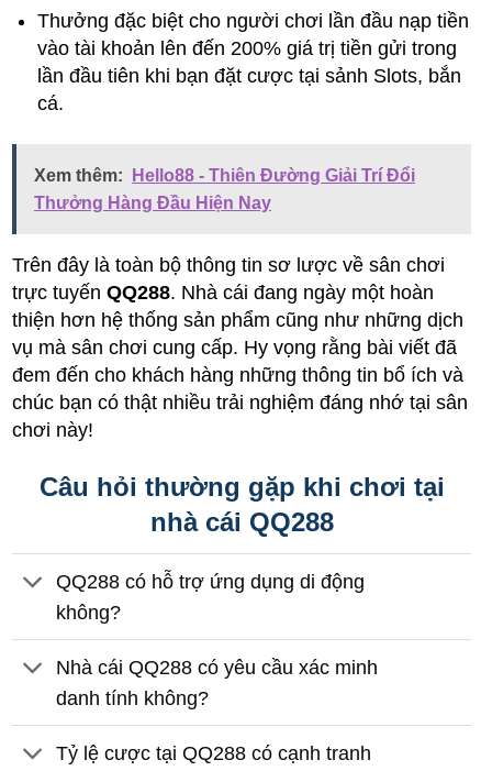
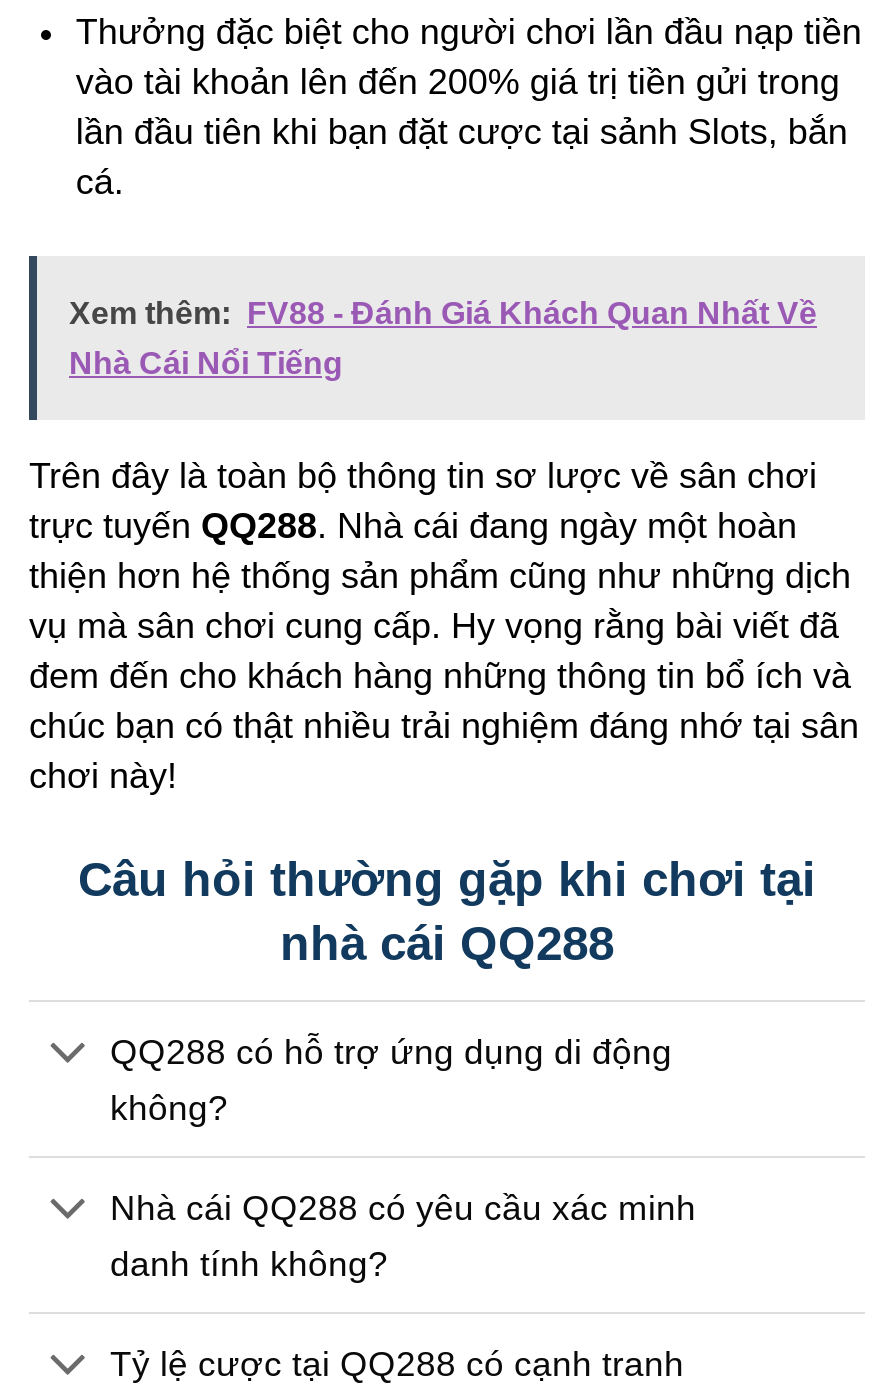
- Xem thêm: Hello88 - Thiên Đường Giải Trí Đổi
+ Xem thêm: FV88 - Đánh Giá Khách Quan Nhất Về

- Thưởng Hàng Đầu Hiện Nay
+ Nhà Cái Nổi Tiếng
